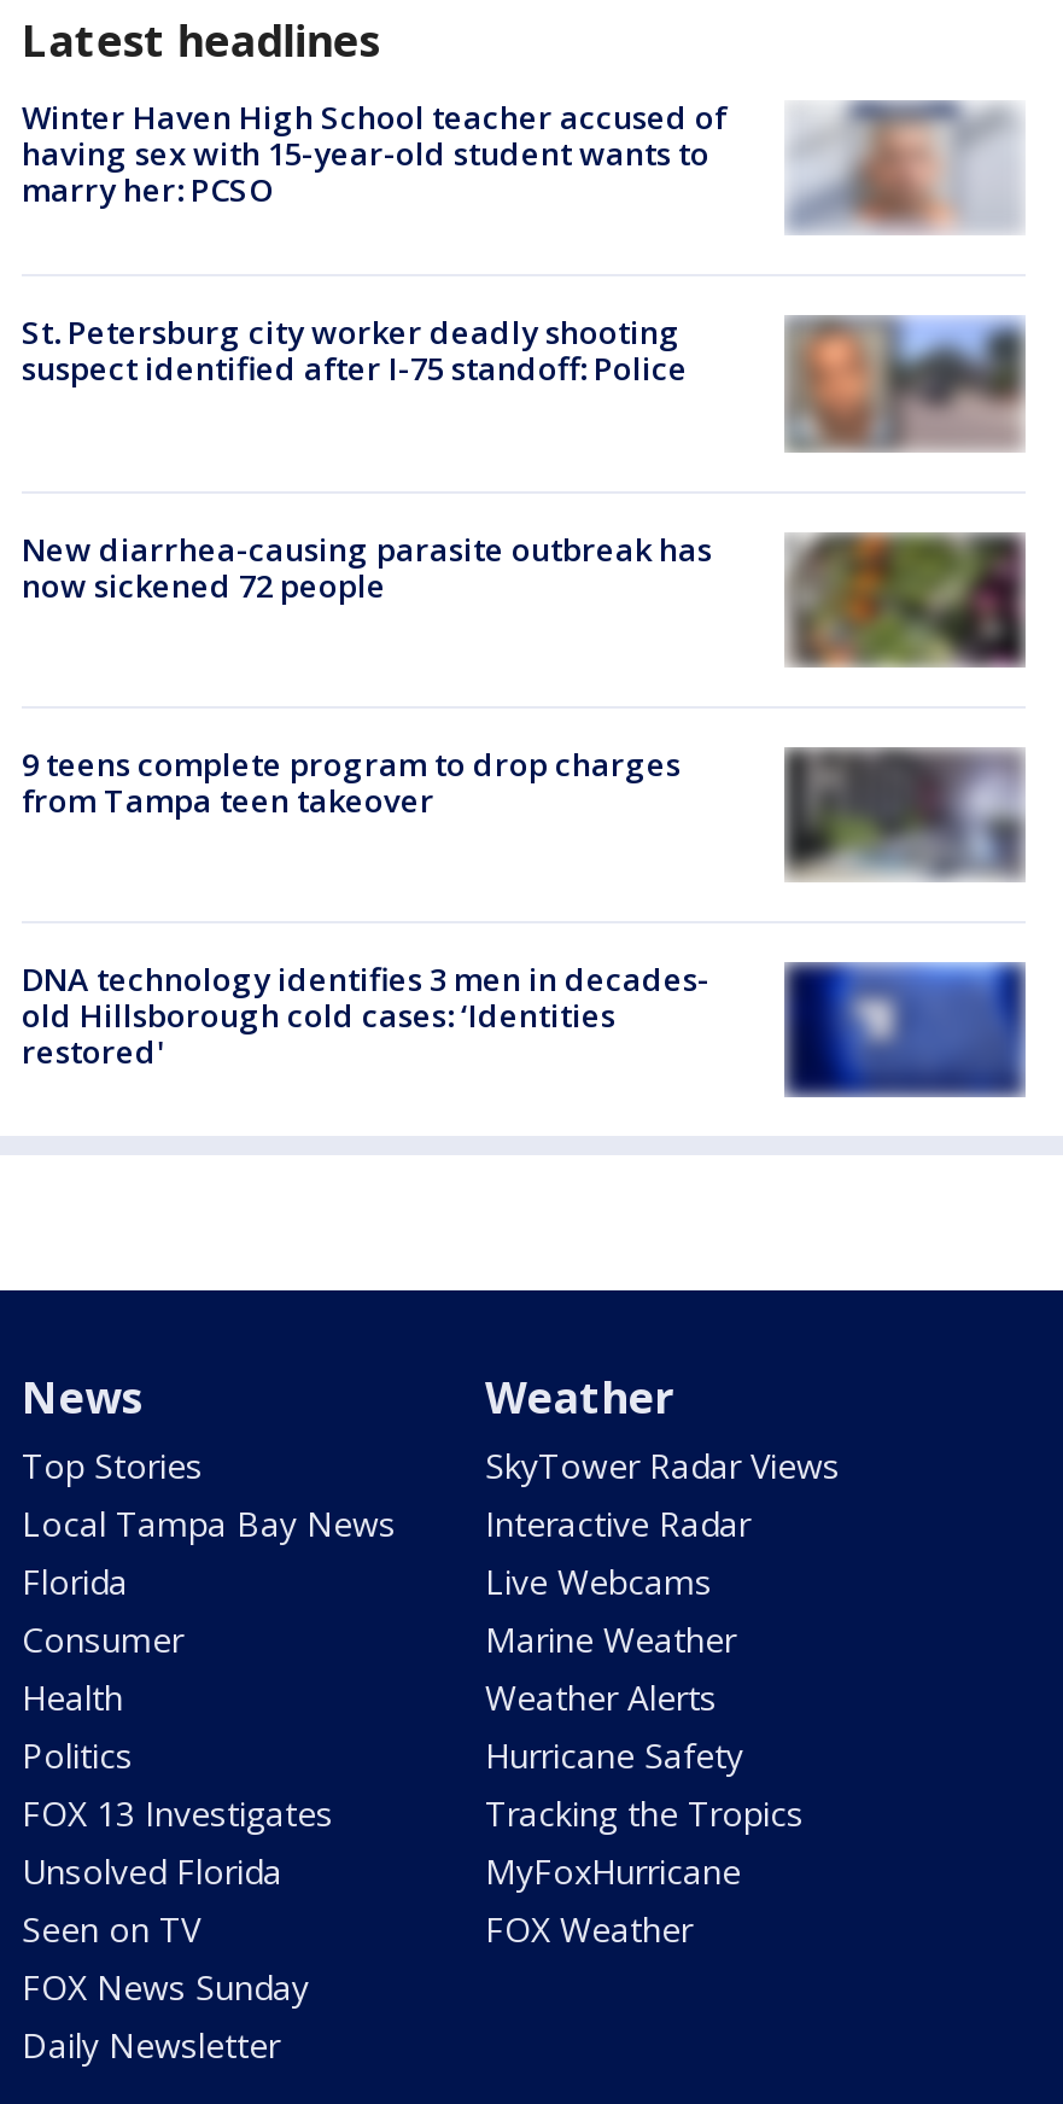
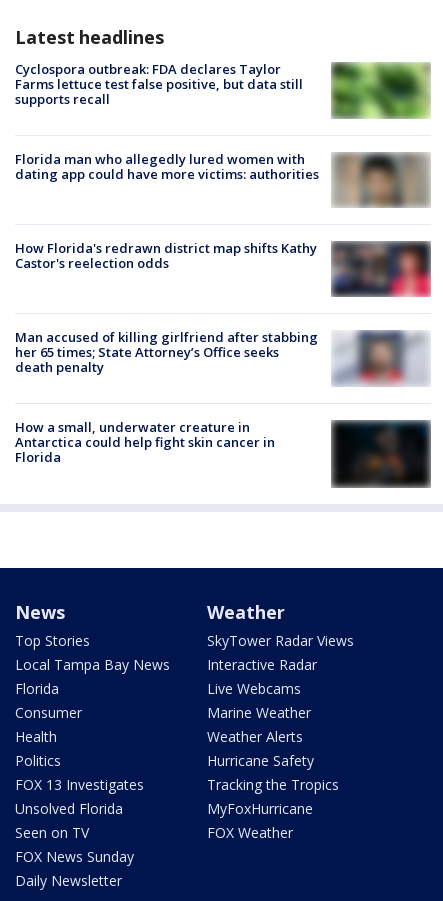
- [image]
- Winter Haven High School teacher accused of
- having sex with 15-year-old student wants to
- marry her: PCSO
+ [image]
+ Cyclospora outbreak: FDA declares Taylor
+ Farms lettuce test false positive, but data still
+ supports recall

- St. Petersburg city worker deadly shooting
- suspect identified after I-75 standoff: Police
+ Florida man who allegedly lured women with
+ dating app could have more victims: authorities

- [image]
+ [image]

- [image]
- New diarrhea-causing parasite outbreak has
- now sickened 72 people
+ [image]
+ How Florida's redrawn district map shifts Kathy
+ Castor's reelection odds

- 9 teens complete program to drop charges
- from Tampa teen takeover
+ Man accused of killing girlfriend after stabbing
+ her 65 times; State Attorney’s Office seeks
+ death penalty

- [image]
+ [image]

- DNA technology identifies 3 men in decades-
- old Hillsborough cold cases: ‘Identities
- restored'
+ How a small, underwater creature in
+ Antarctica could help fight skin cancer in
+ Florida

- [image]
+ [image]
